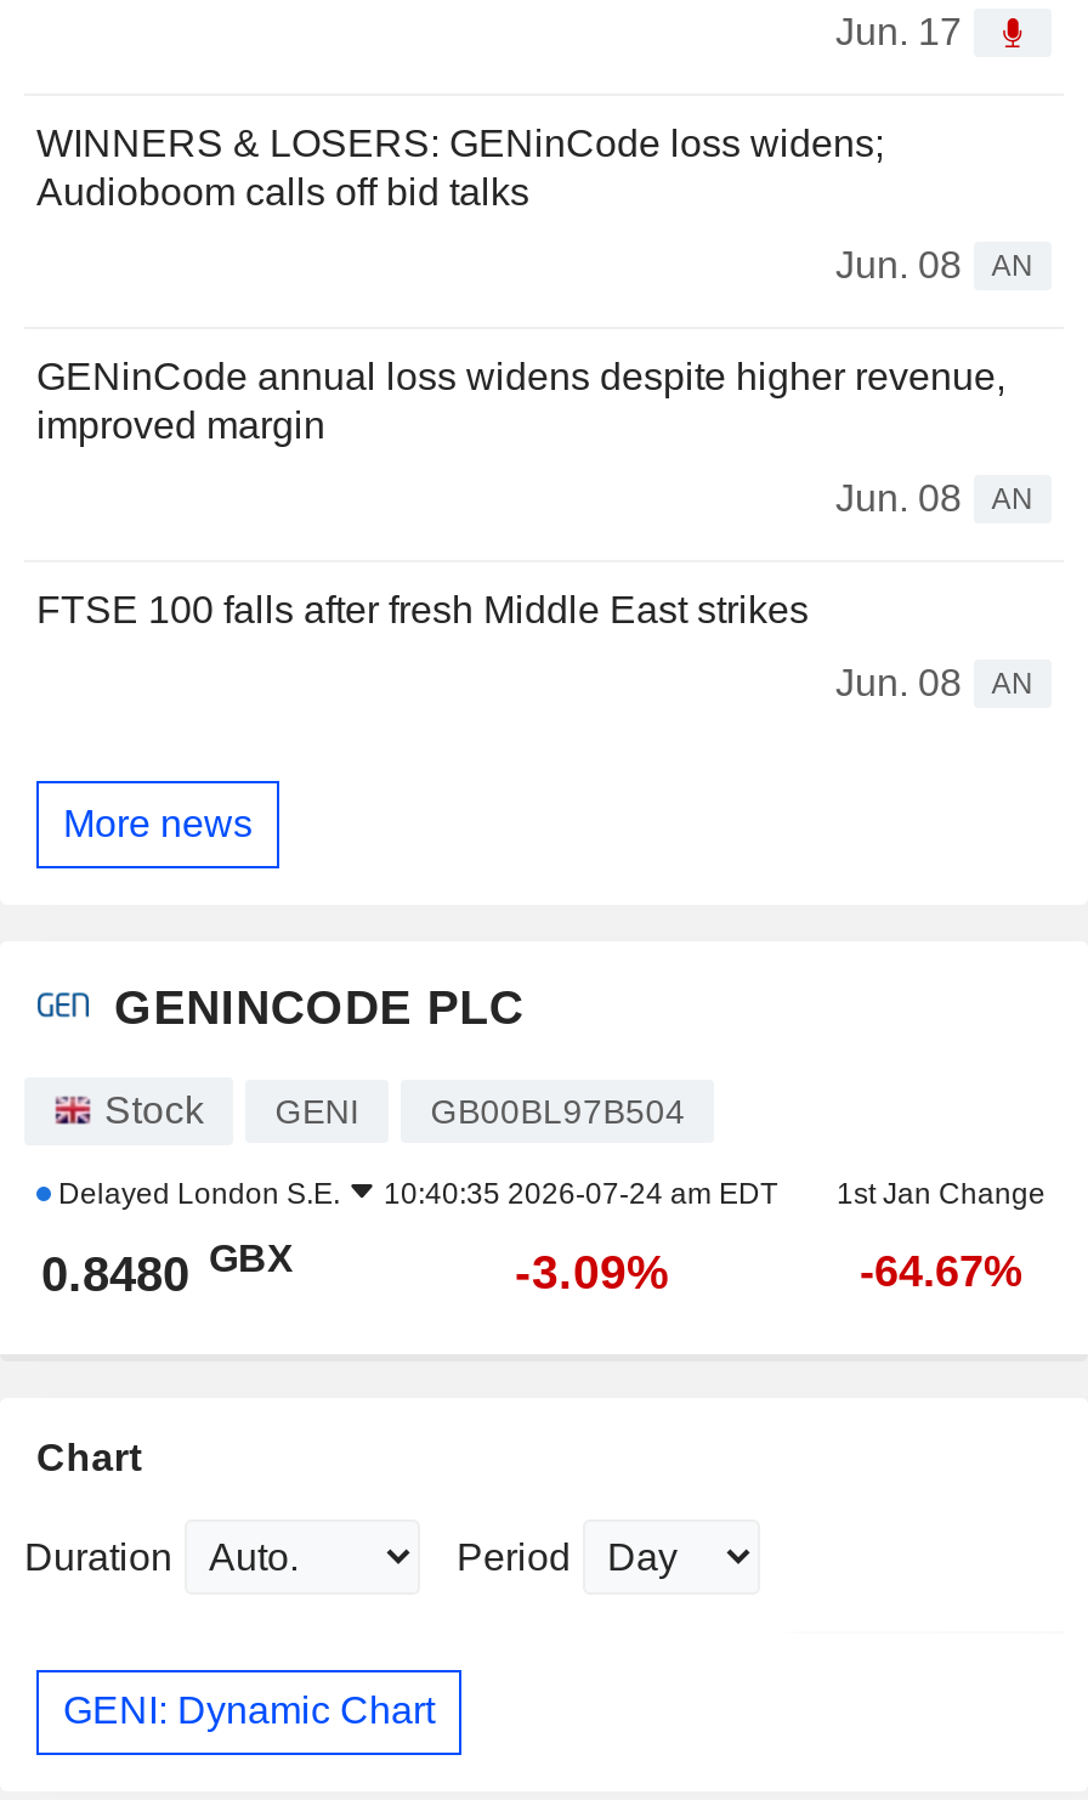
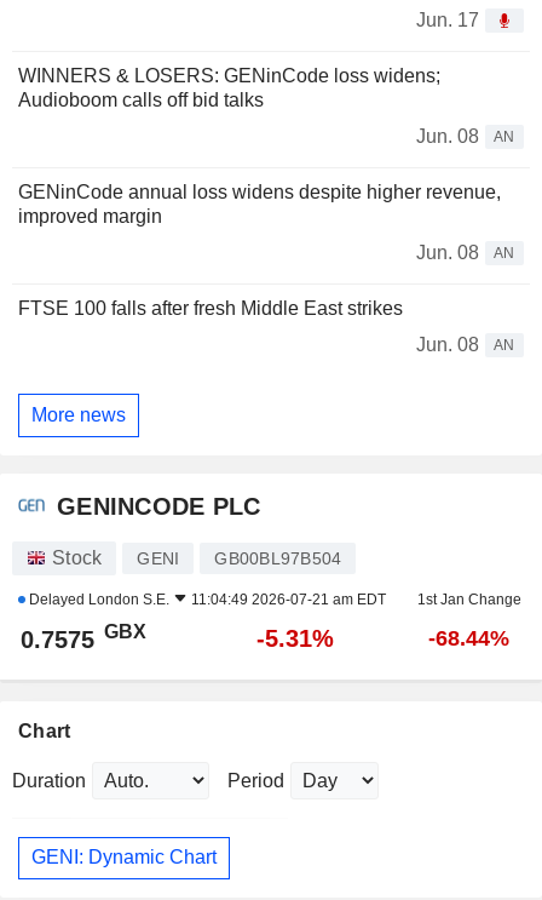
- Delayed London S.E. 10:40:35 2026-07-24 am EDT 1st Jan Change
+ Delayed London S.E. 11:04:49 2026-07-21 am EDT 1st Jan Change

- 0.8480 GBX
+ 0.7575 GBX

- -3.09%
+ -5.31%

- -64.67%
+ -68.44%
